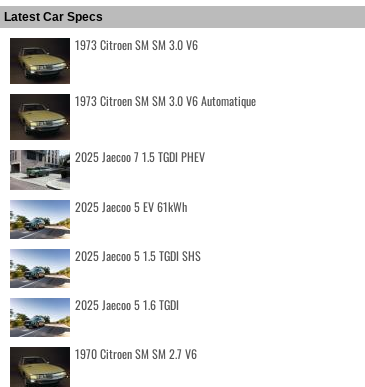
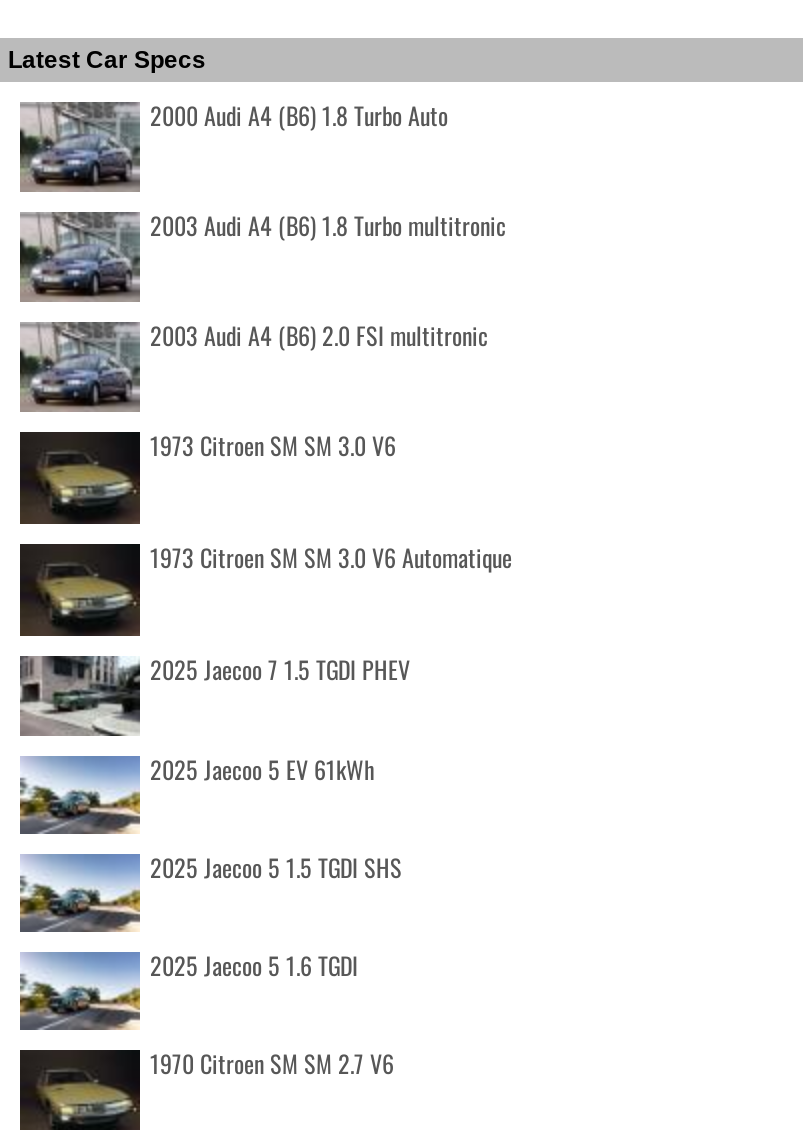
+ [image]
+ 2000 Audi A4 (B6) 1.8 Turbo Auto
+ 2003 Audi A4 (B6) 1.8 Turbo multitronic
+ 2003 Audi A4 (B6) 2.0 FSI multitronic

+ [image]

+ [image]
